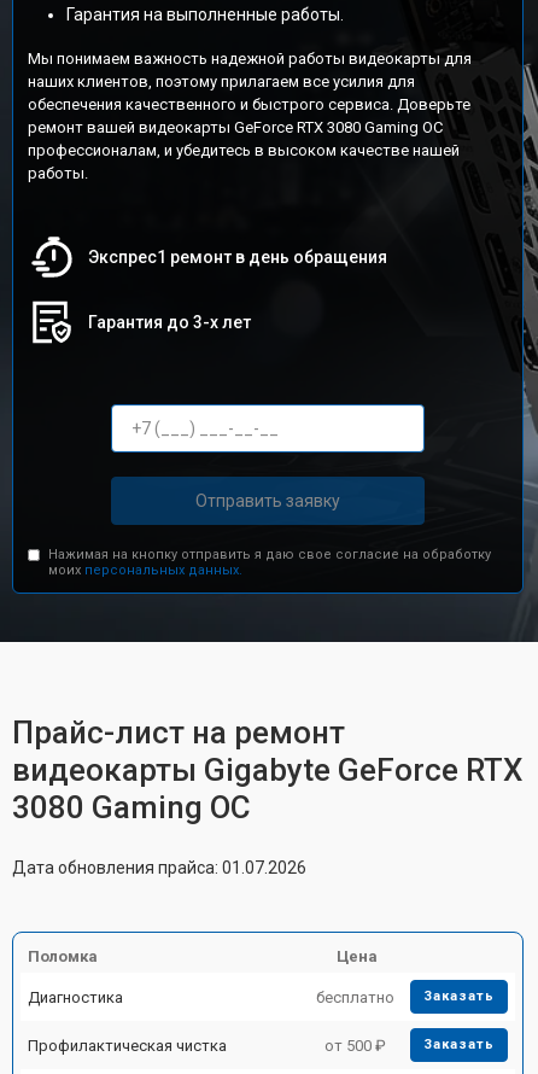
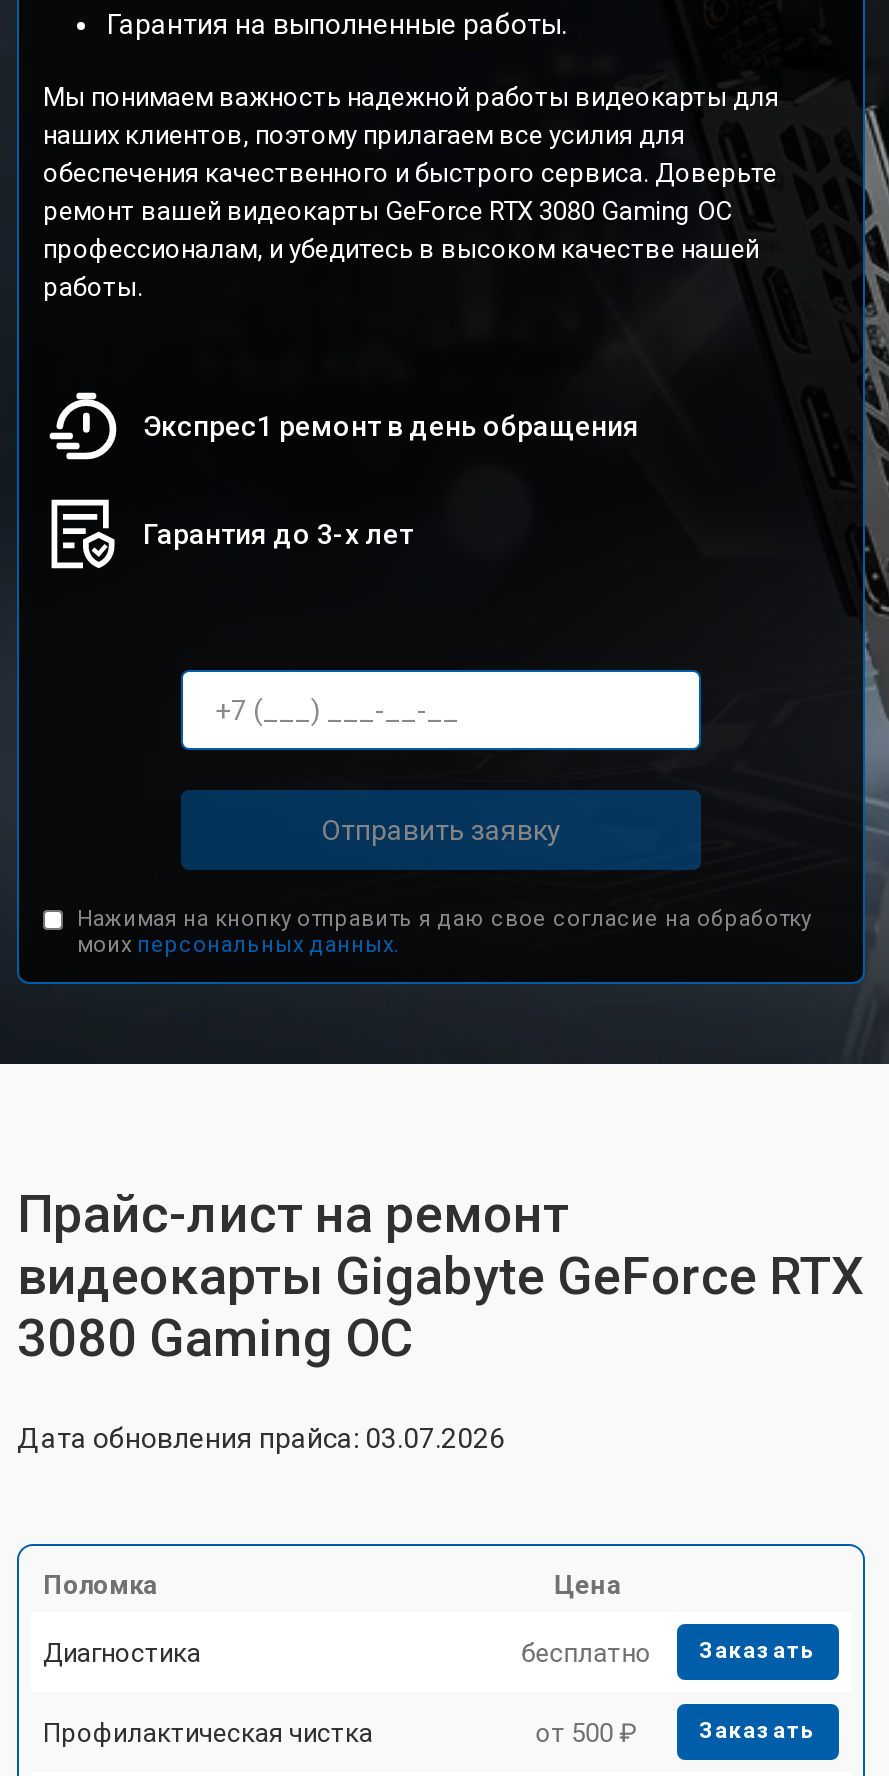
- Дата обновления прайса: 01.07.2026
+ Дата обновления прайса: 03.07.2026
